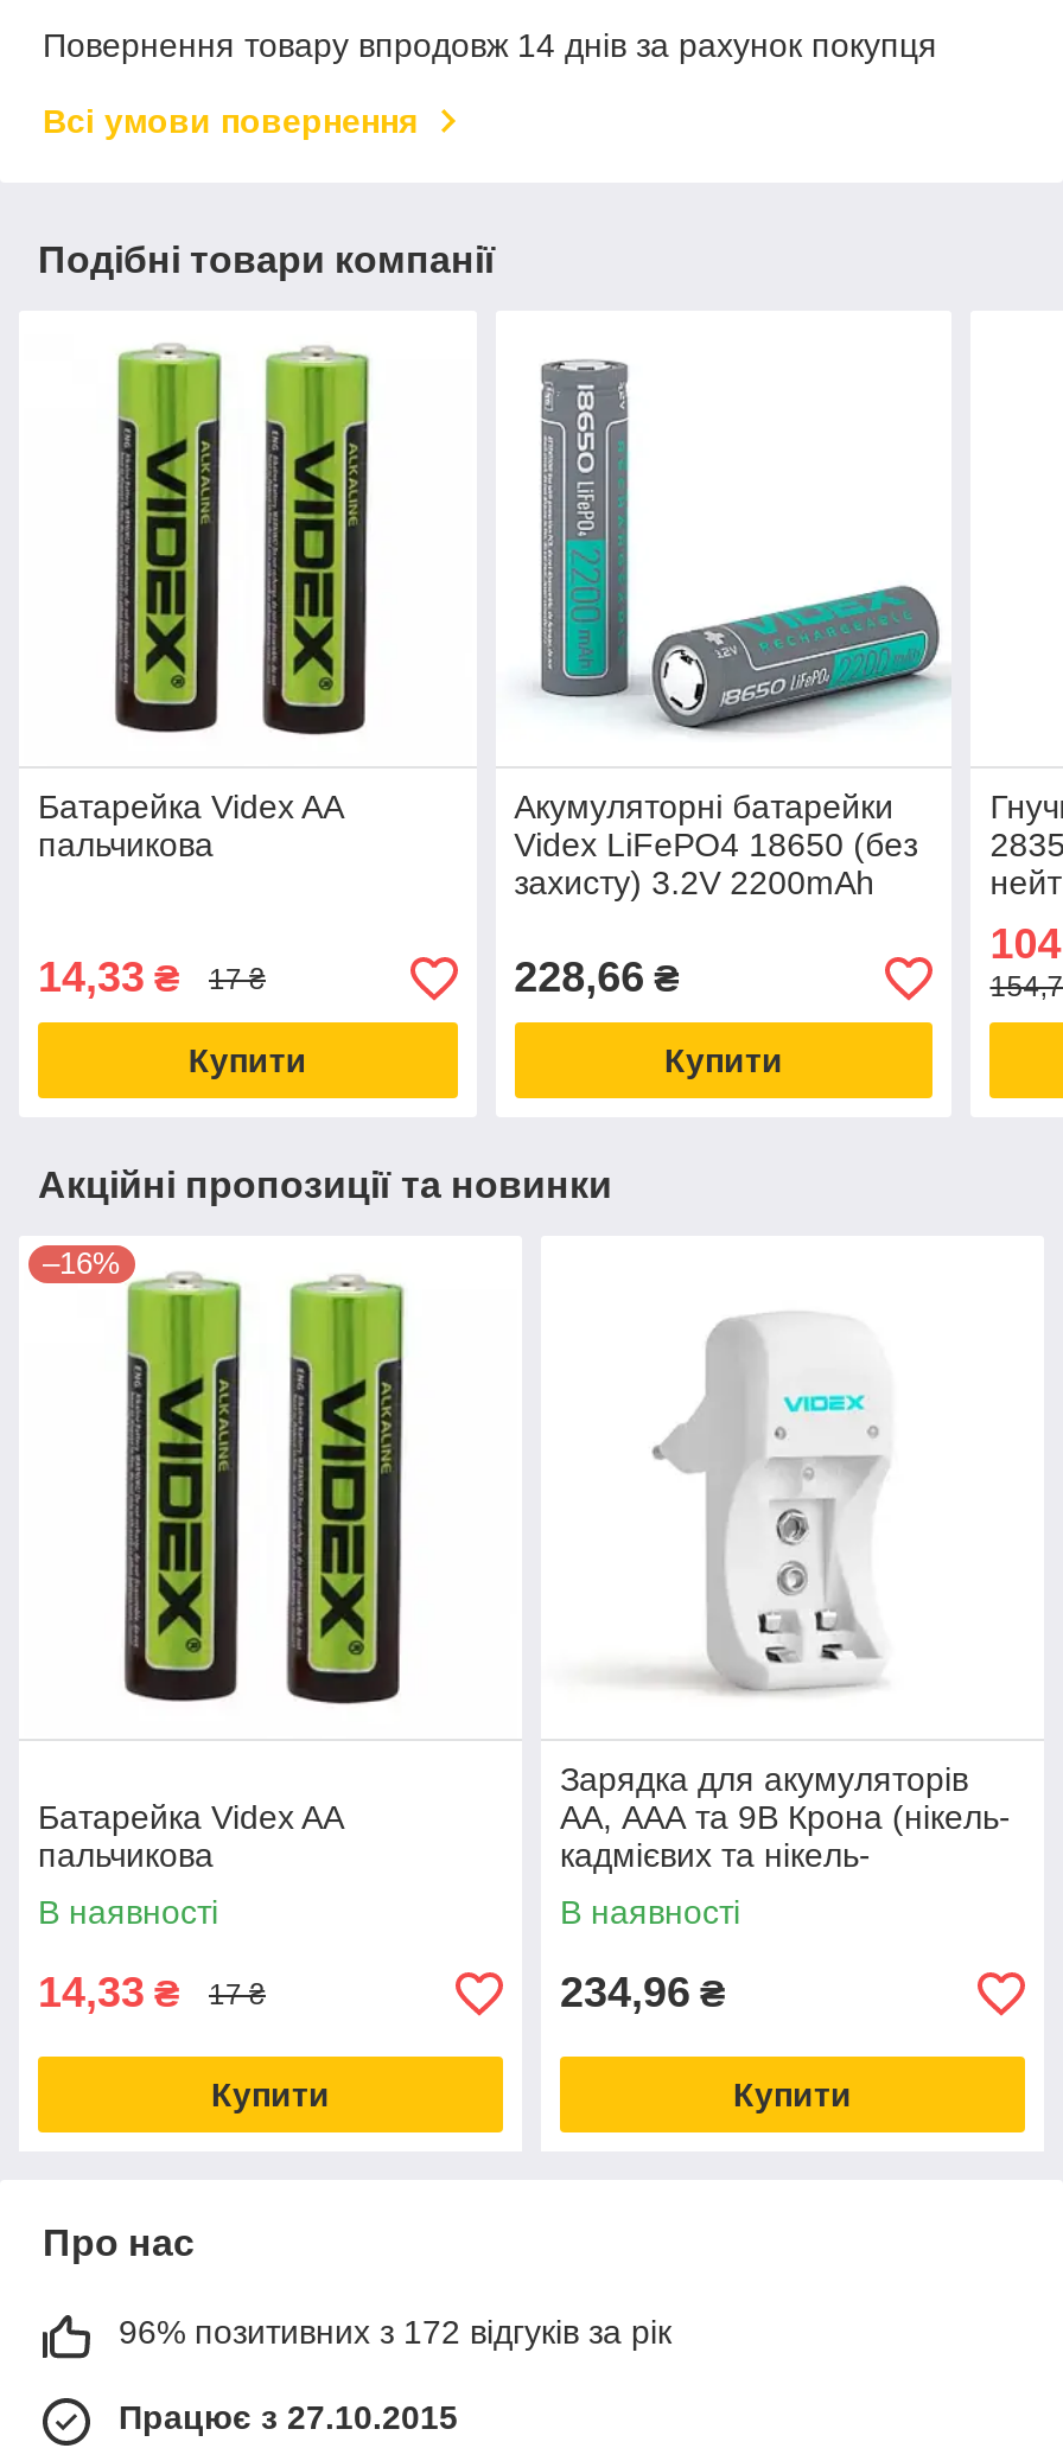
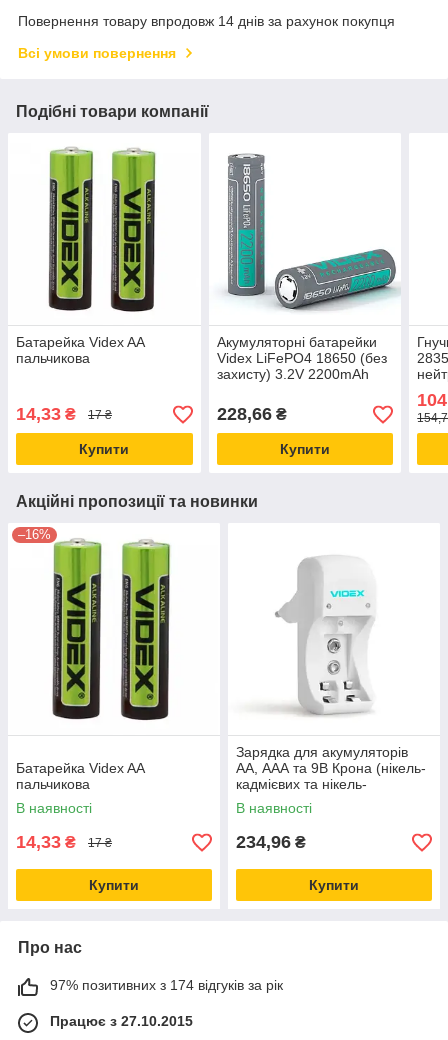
- 96% позитивних з 172 відгуків за рік
+ 97% позитивних з 174 відгуків за рік
